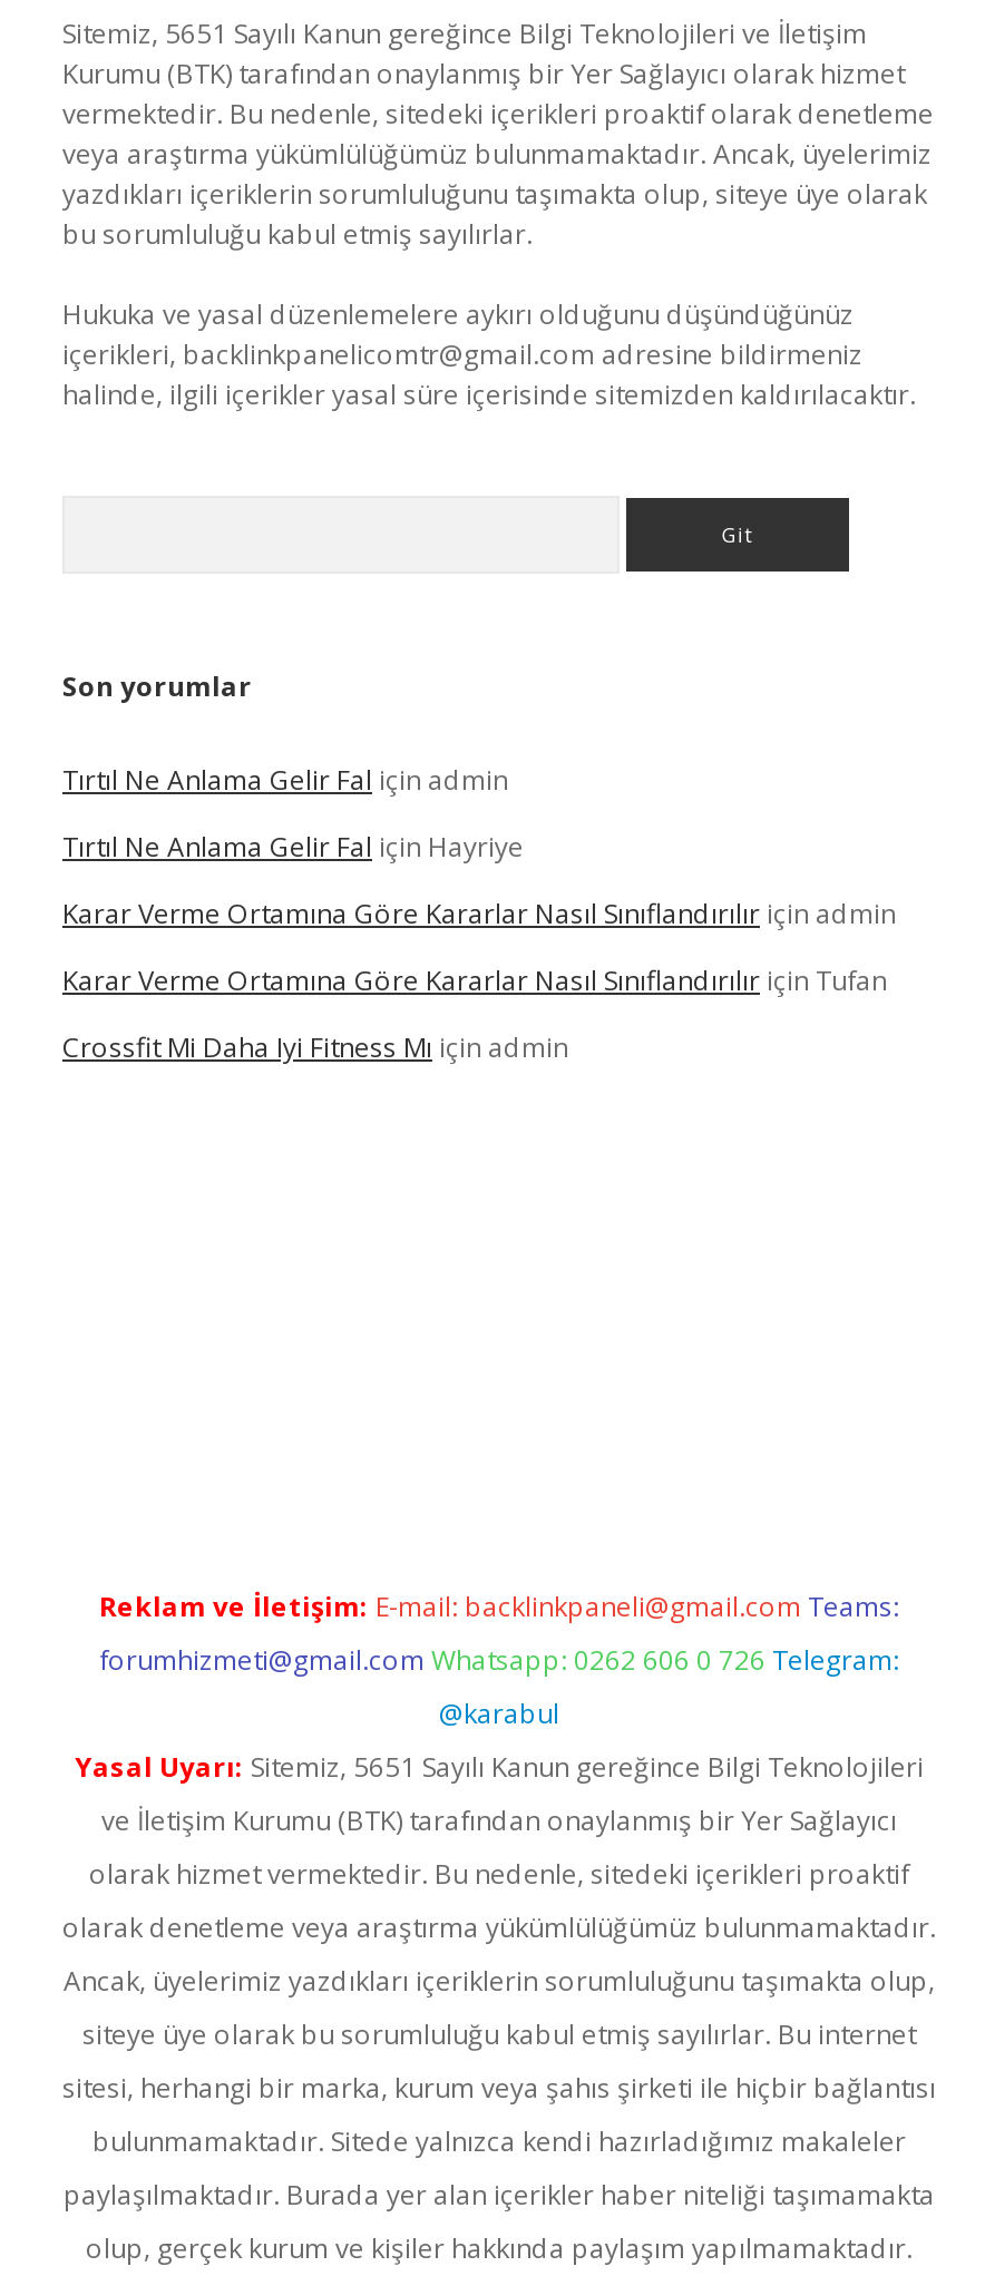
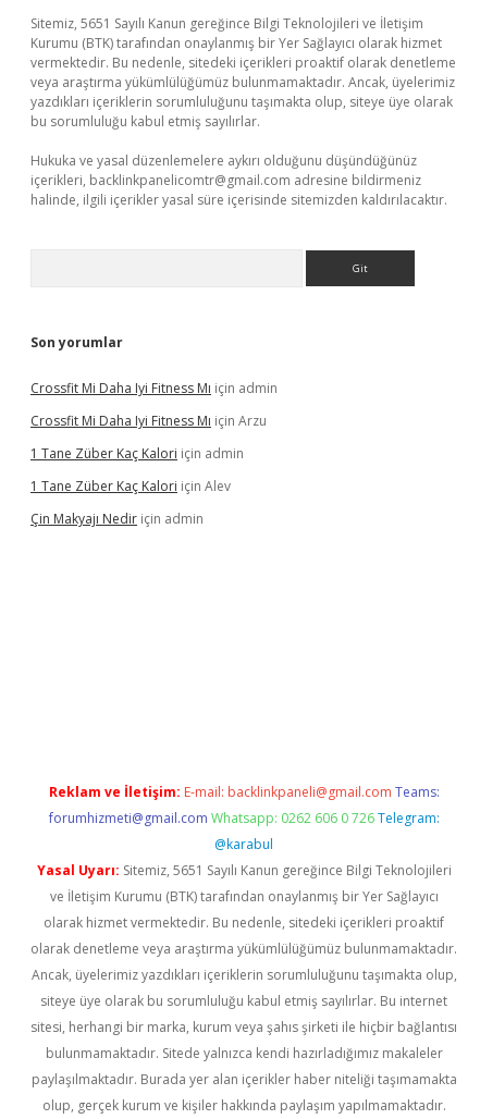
- Tırtıl Ne Anlama Gelir Fal için admin
- Tırtıl Ne Anlama Gelir Fal için Hayriye
- Karar Verme Ortamına Göre Kararlar Nasıl Sınıflandırılır için admin
- Karar Verme Ortamına Göre Kararlar Nasıl Sınıflandırılır için Tufan

moved up: Crossfit Mi Daha Iyi Fitness Mı için admin

+ Crossfit Mi Daha Iyi Fitness Mı için Arzu
+ 1 Tane Züber Kaç Kalori için admin
+ 1 Tane Züber Kaç Kalori için Alev
+ Çin Makyajı Nedir için admin
